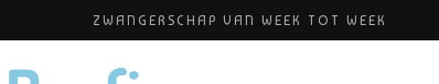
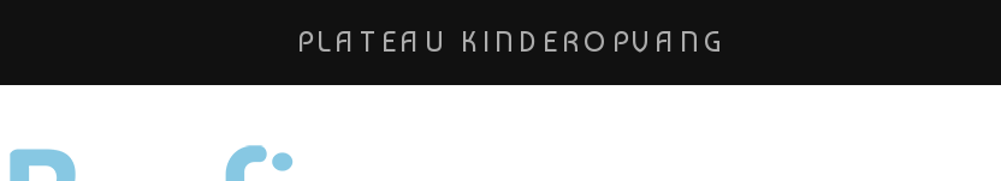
- ZWANGERSCHAP VAN WEEK TOT WEEK
+ PLATEAU KINDEROPVANG
